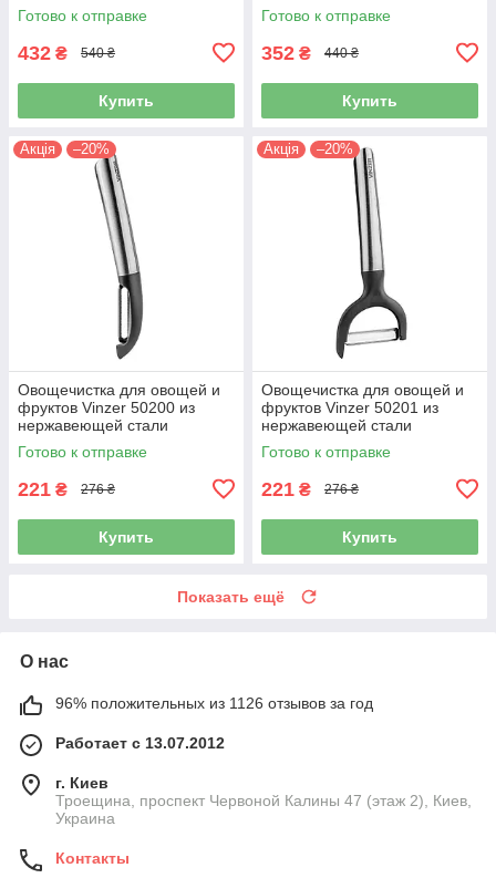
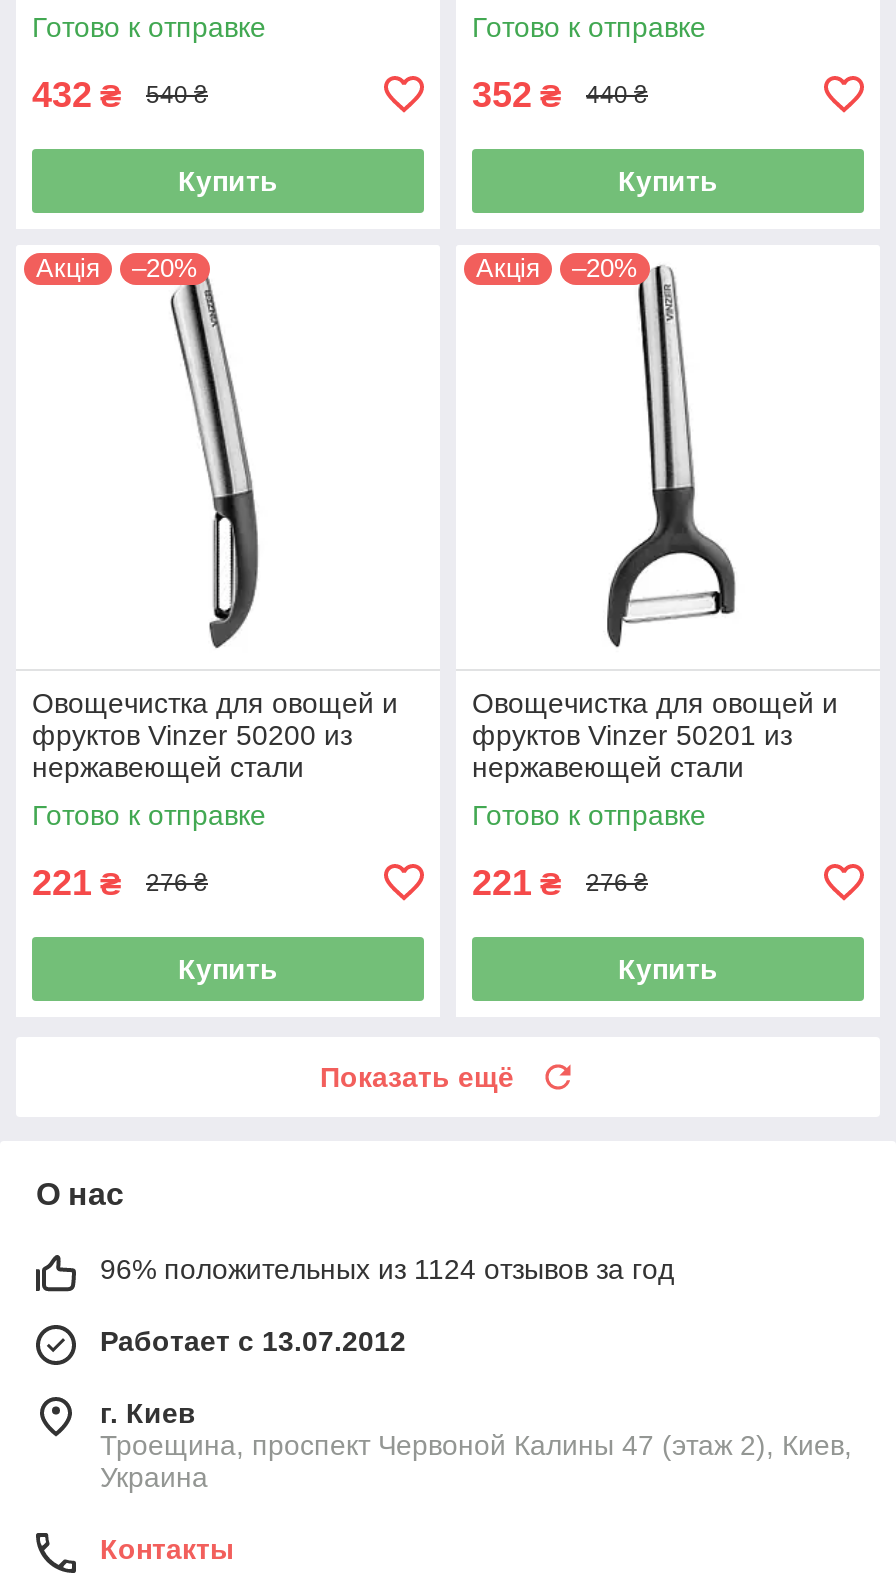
- 96% положительных из 1126 отзывов за год
+ 96% положительных из 1124 отзывов за год
